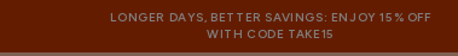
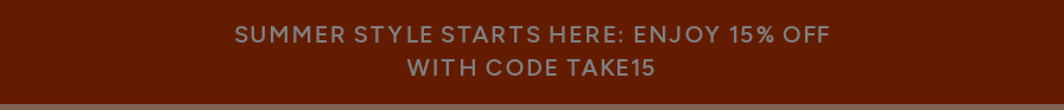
- LONGER DAYS, BETTER SAVINGS: ENJOY 15% OFF
+ SUMMER STYLE STARTS HERE: ENJOY 15% OFF
